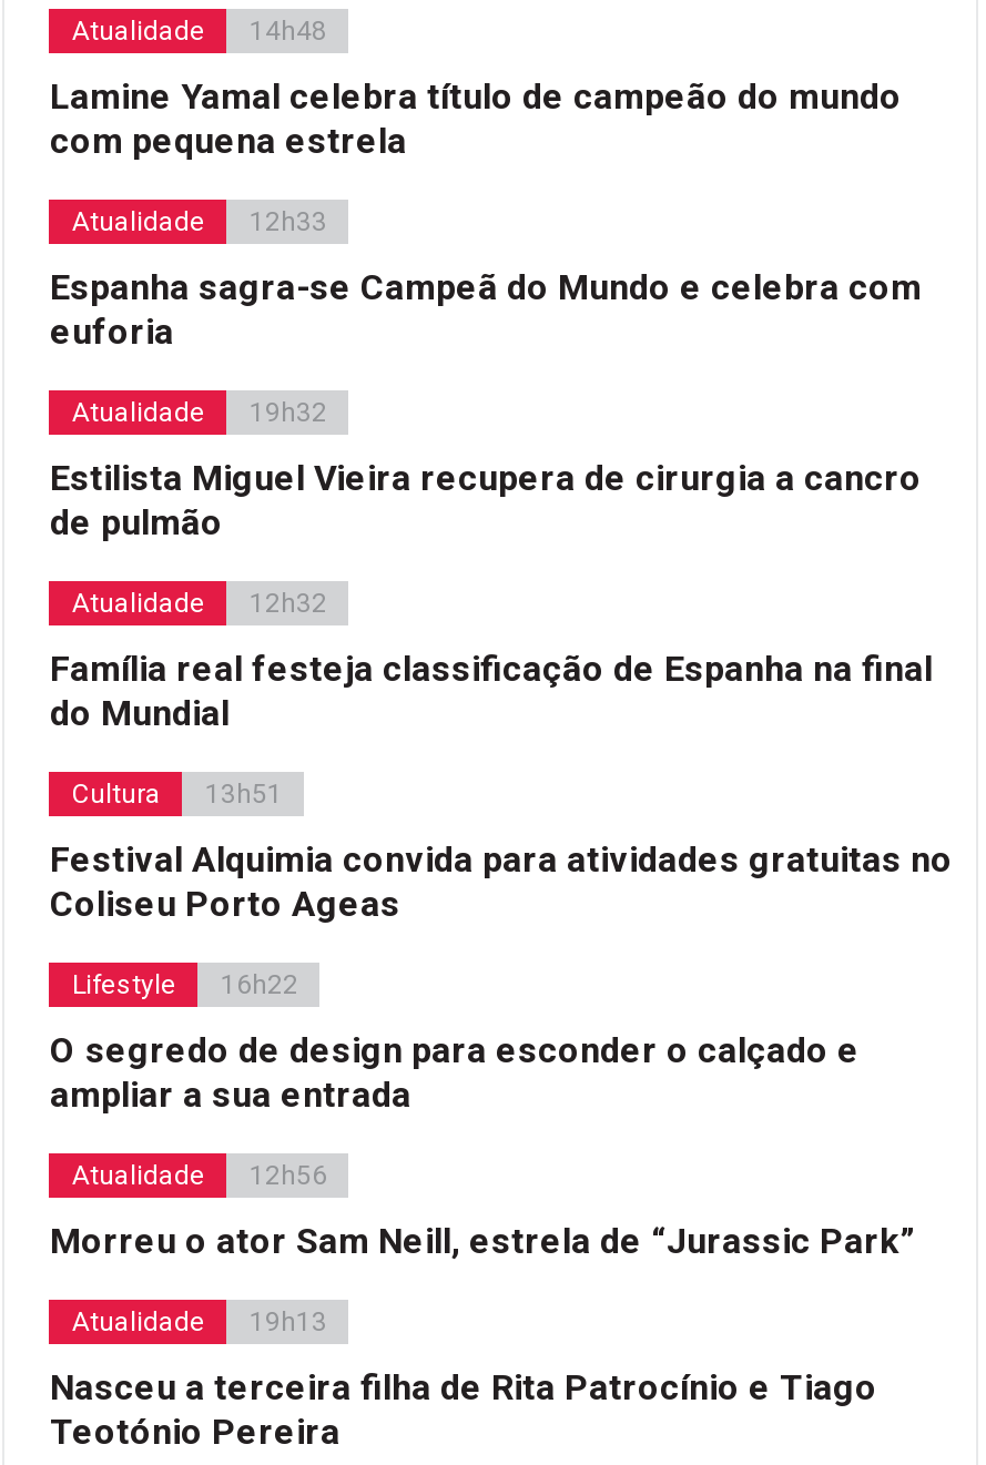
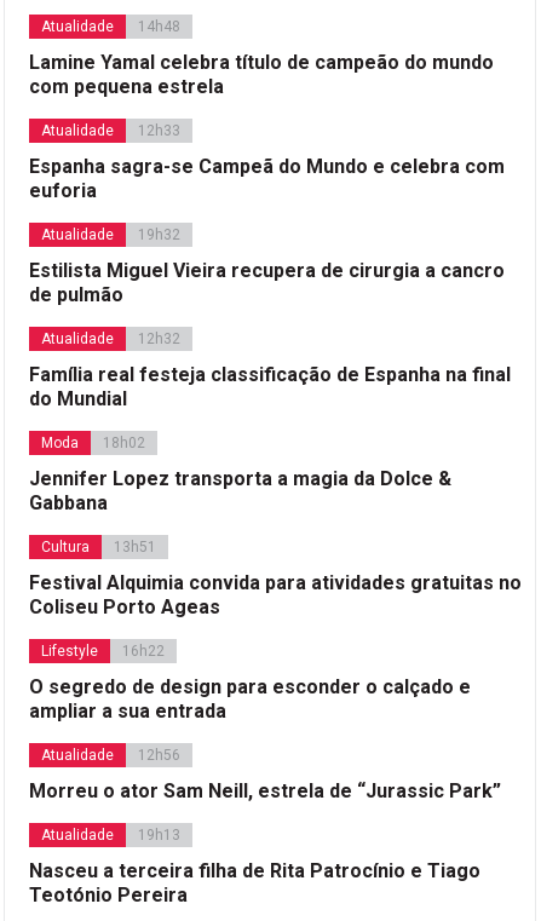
+ Moda
+ 18h02
+ Jennifer Lopez transporta a magia da Dolce &
+ Gabbana
